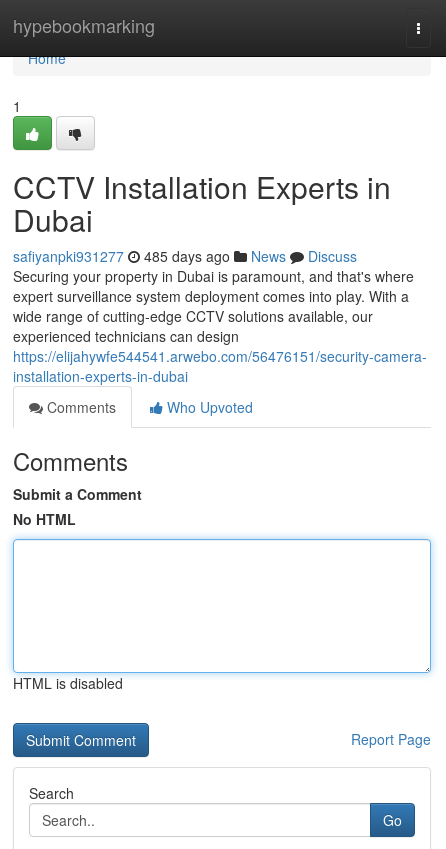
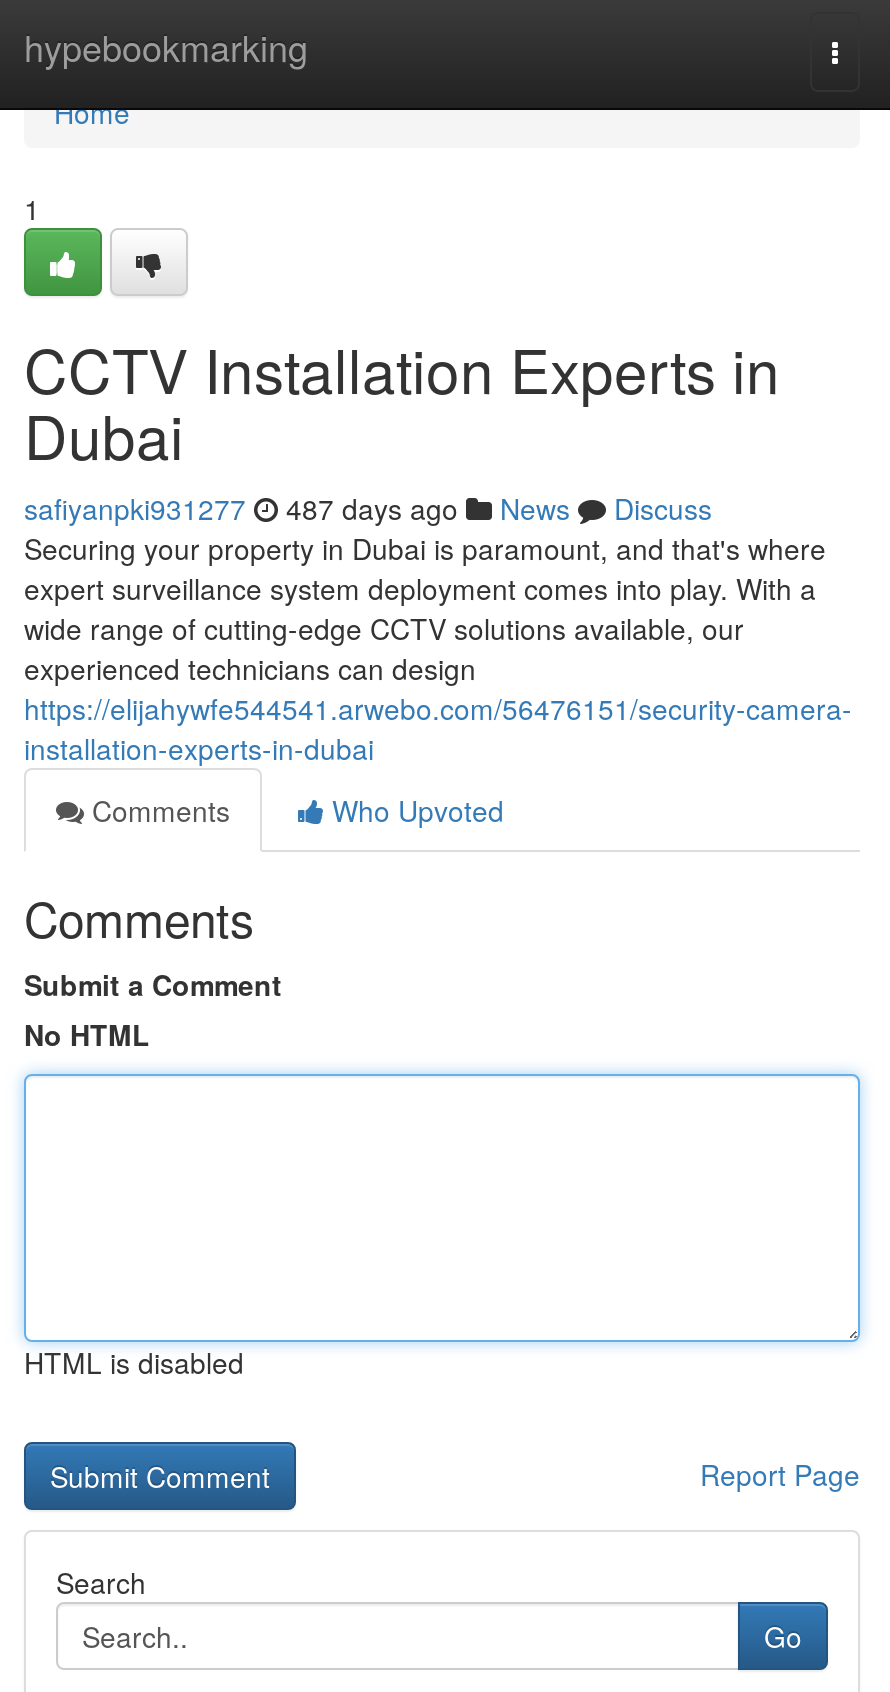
- safiyanpki931277 485 days ago News Discuss
+ safiyanpki931277 487 days ago News Discuss
